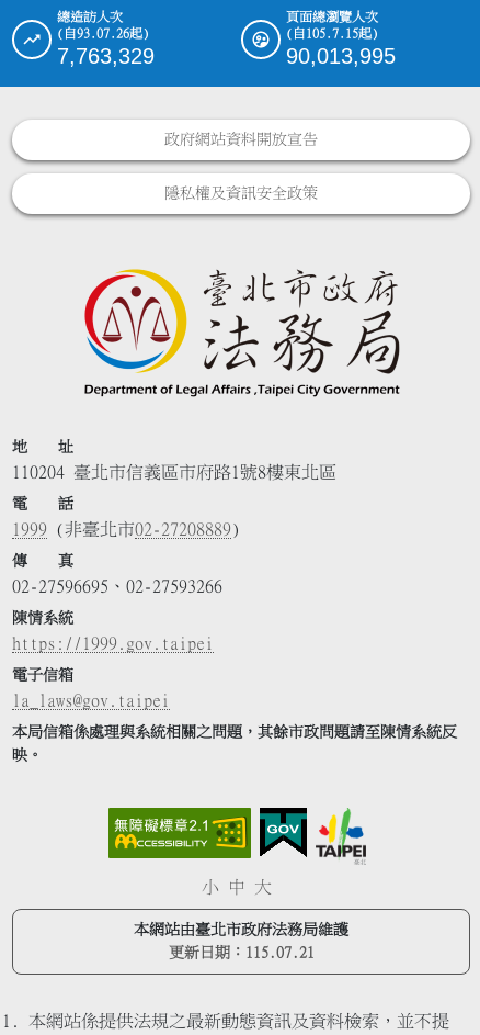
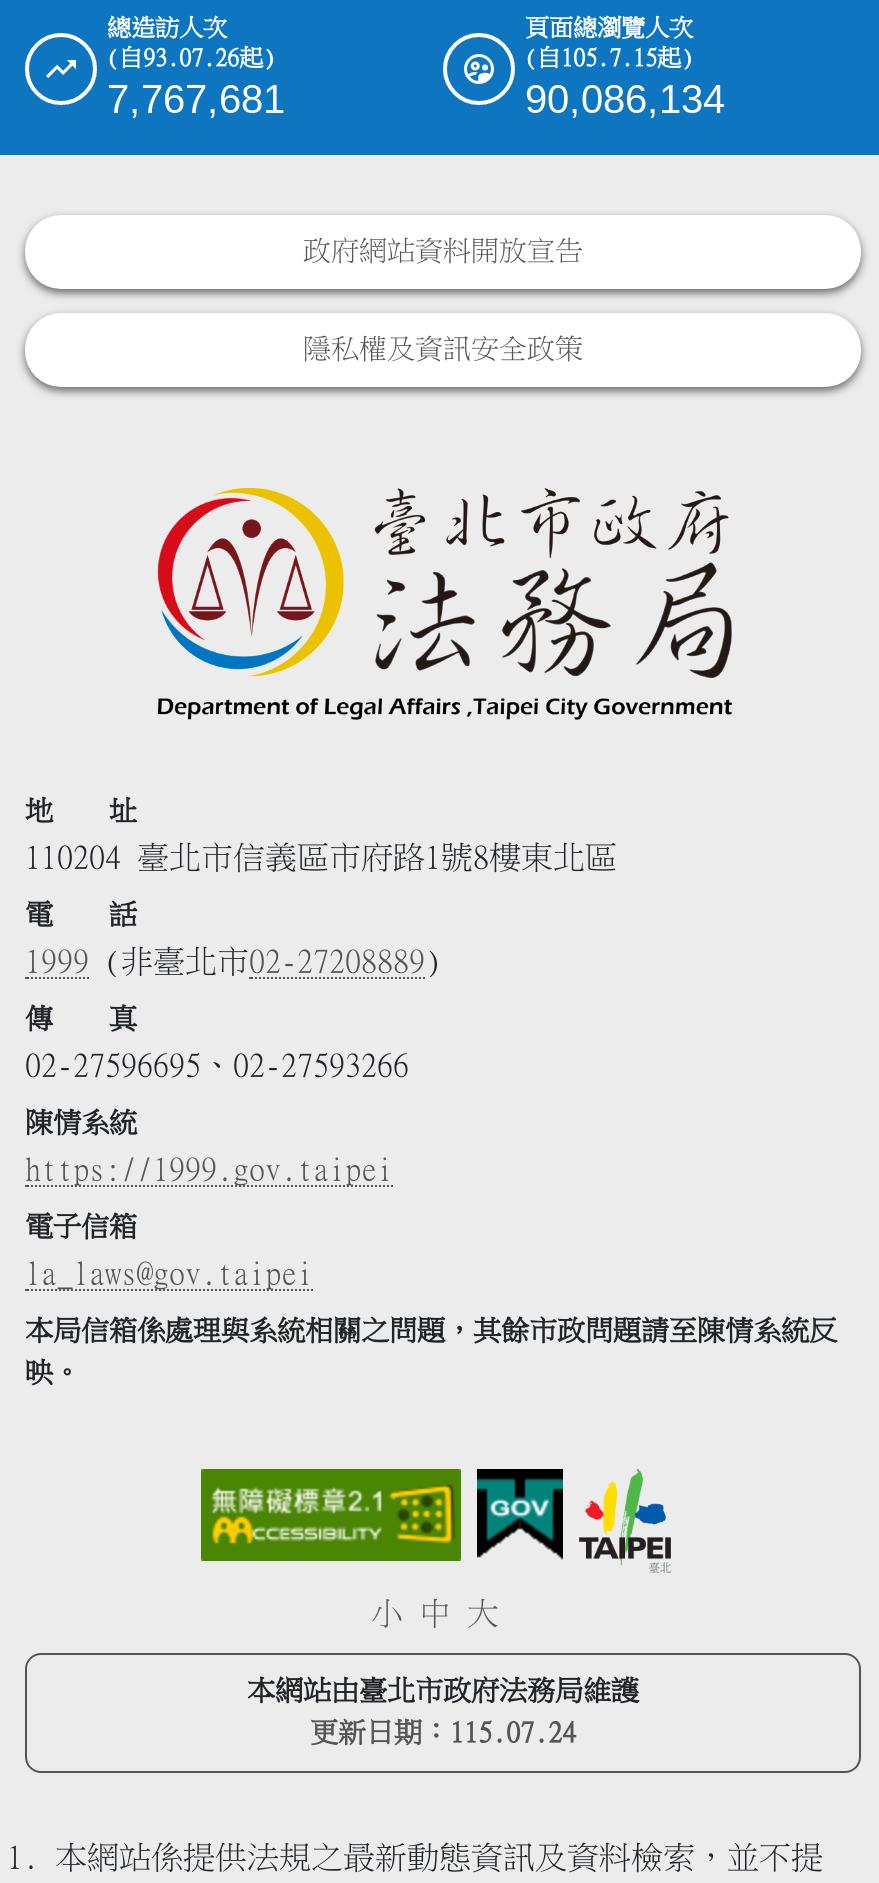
- 7,763,329
+ 7,767,681

- 90,013,995
+ 90,086,134

- 更新日期：115.07.21
+ 更新日期：115.07.24
